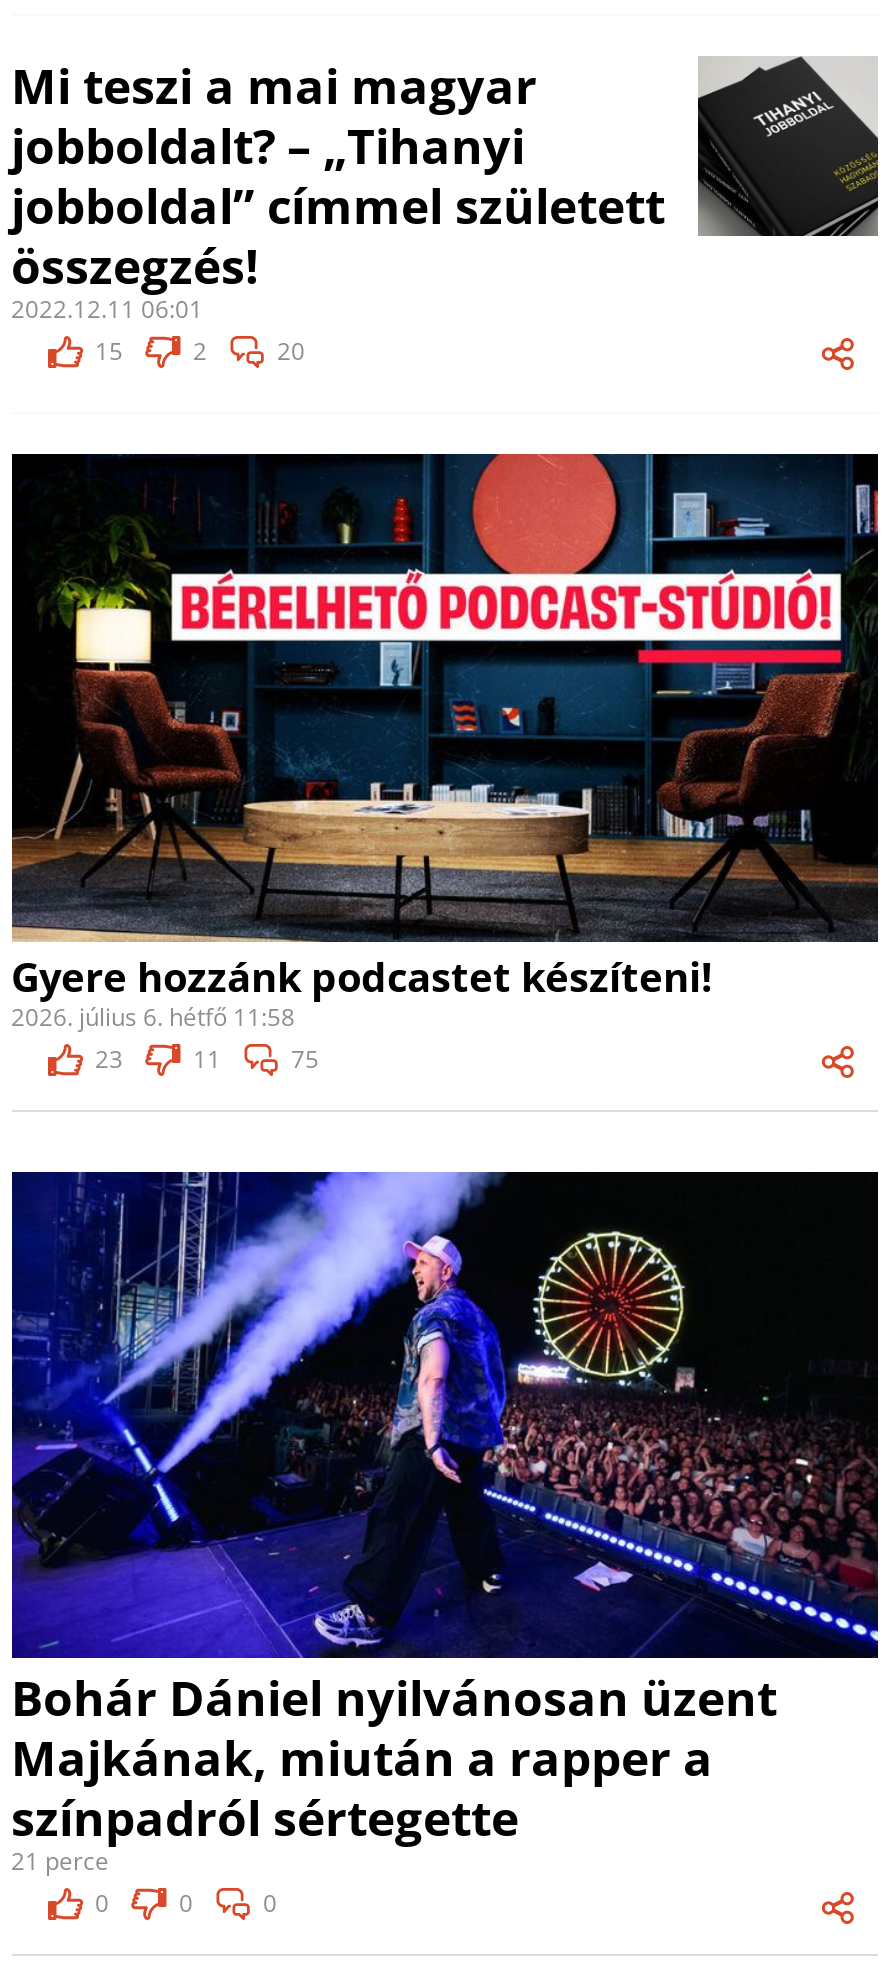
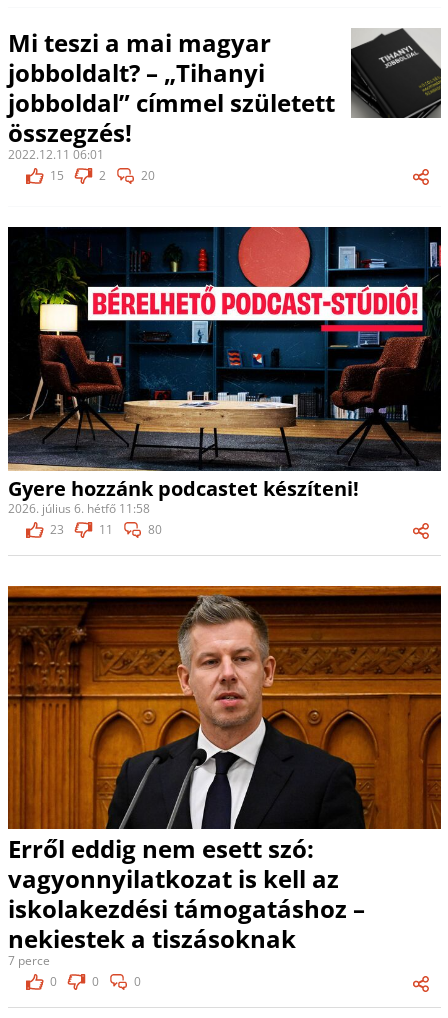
- 75
+ 80

- [image]
- Bohár Dániel nyilvánosan üzent
- Majkának, miután a rapper a
- színpadról sértegette
- 21 perce
+ [image]
+ Erről eddig nem esett szó:
+ vagyonnyilatkozat is kell az
+ iskolakezdési támogatáshoz –
+ nekiestek a tiszásoknak
+ 7 perce
